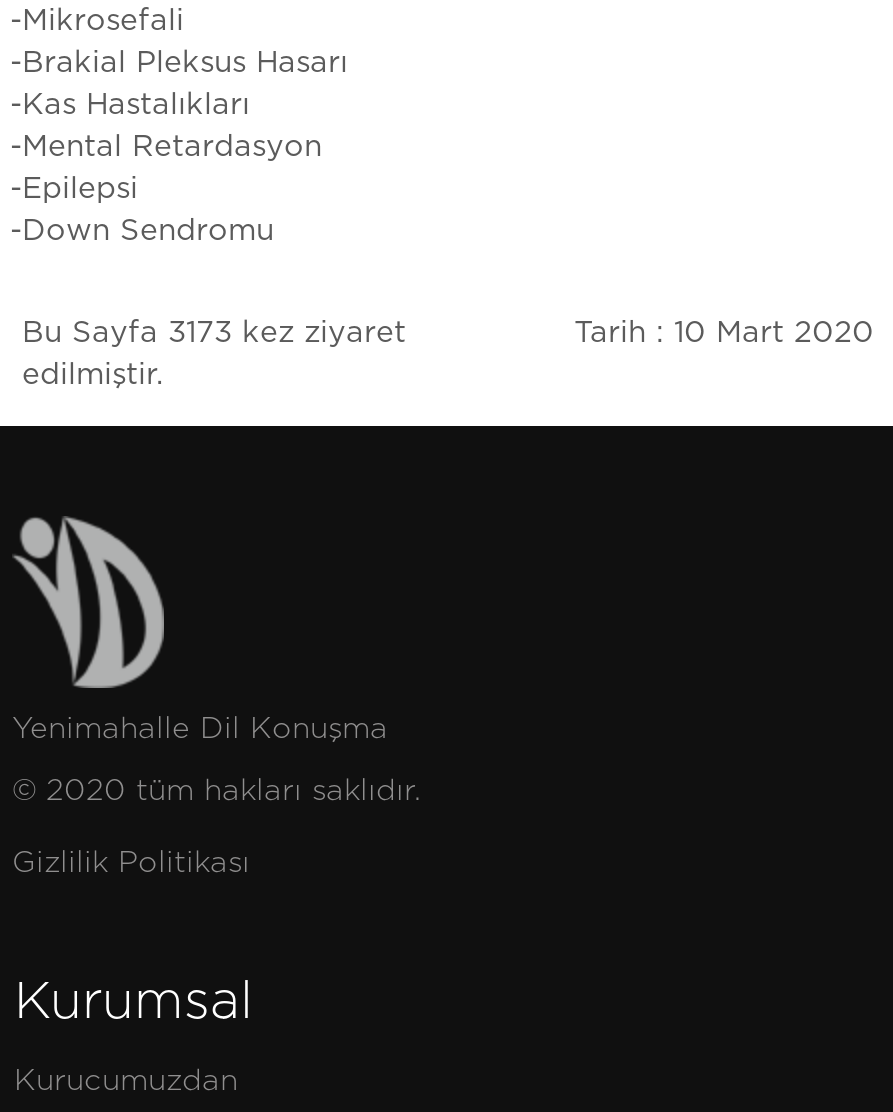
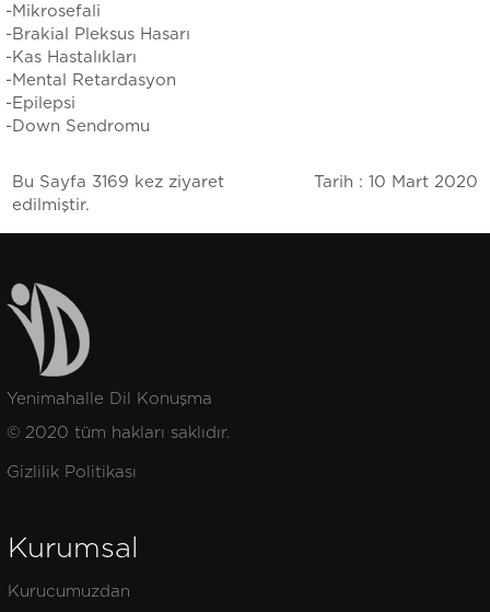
- Bu Sayfa 3173 kez ziyaret
+ Bu Sayfa 3169 kez ziyaret
